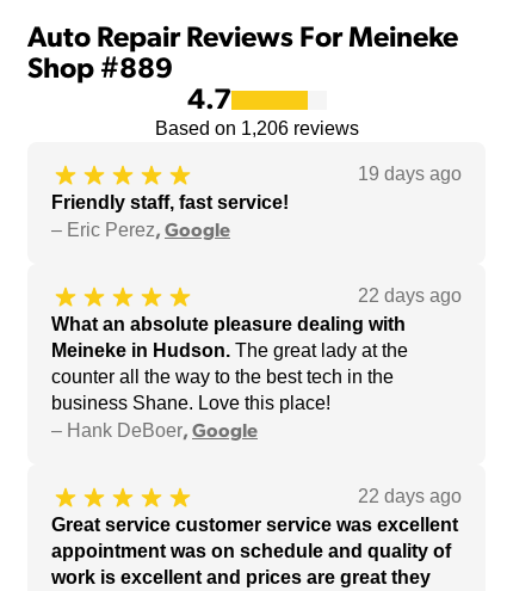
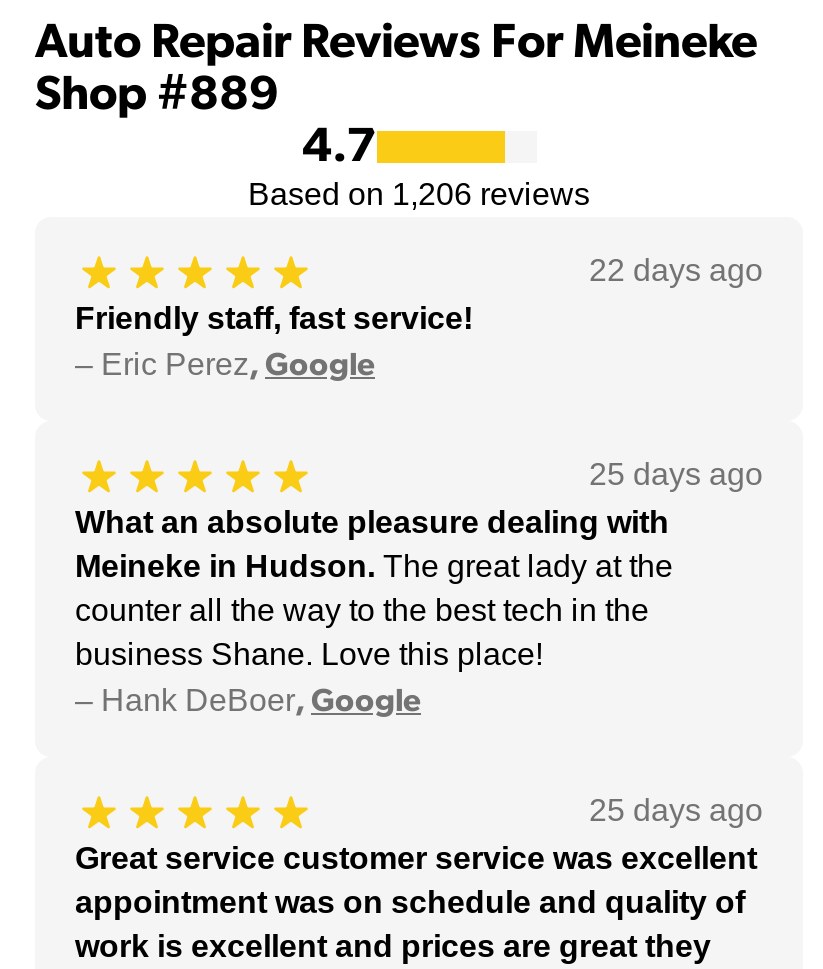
- 19 days ago
+ 22 days ago

- 22 days ago
+ 25 days ago

- 22 days ago
+ 25 days ago
